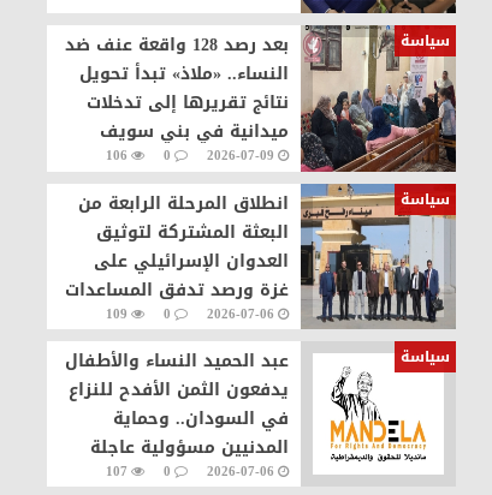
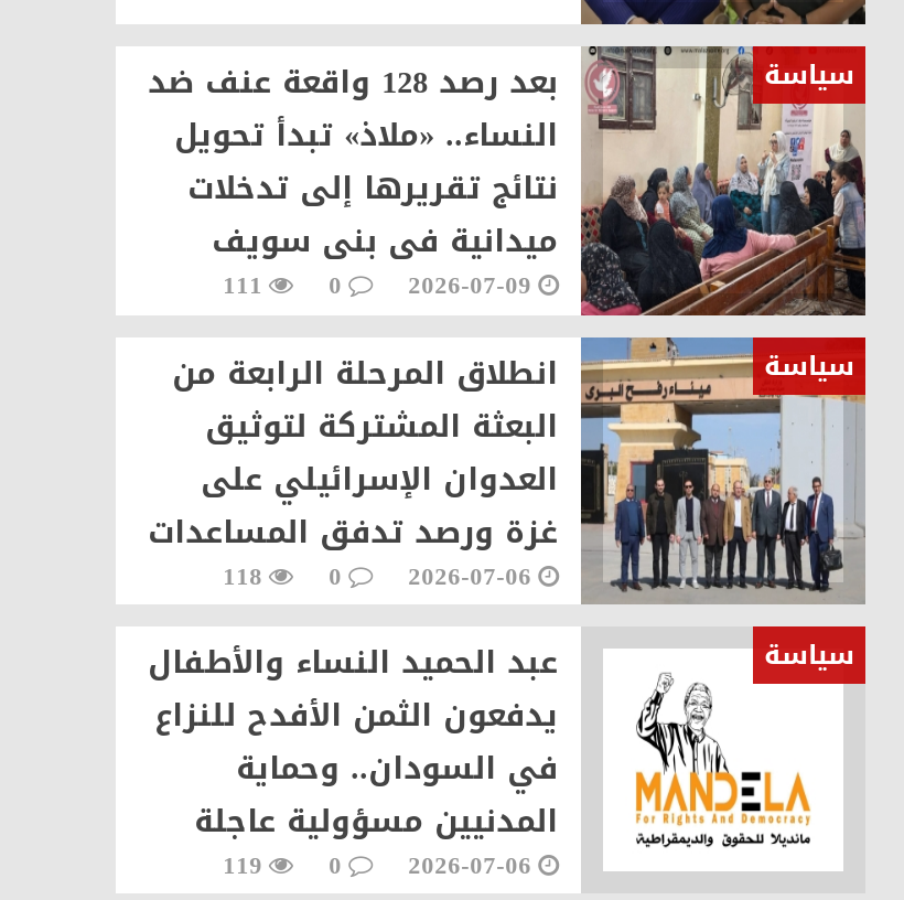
- 106 0 2026-07-09
+ 111 0 2026-07-09

- 109
+ 118

- 107 0 2026-07-06
+ 119 0 2026-07-06
